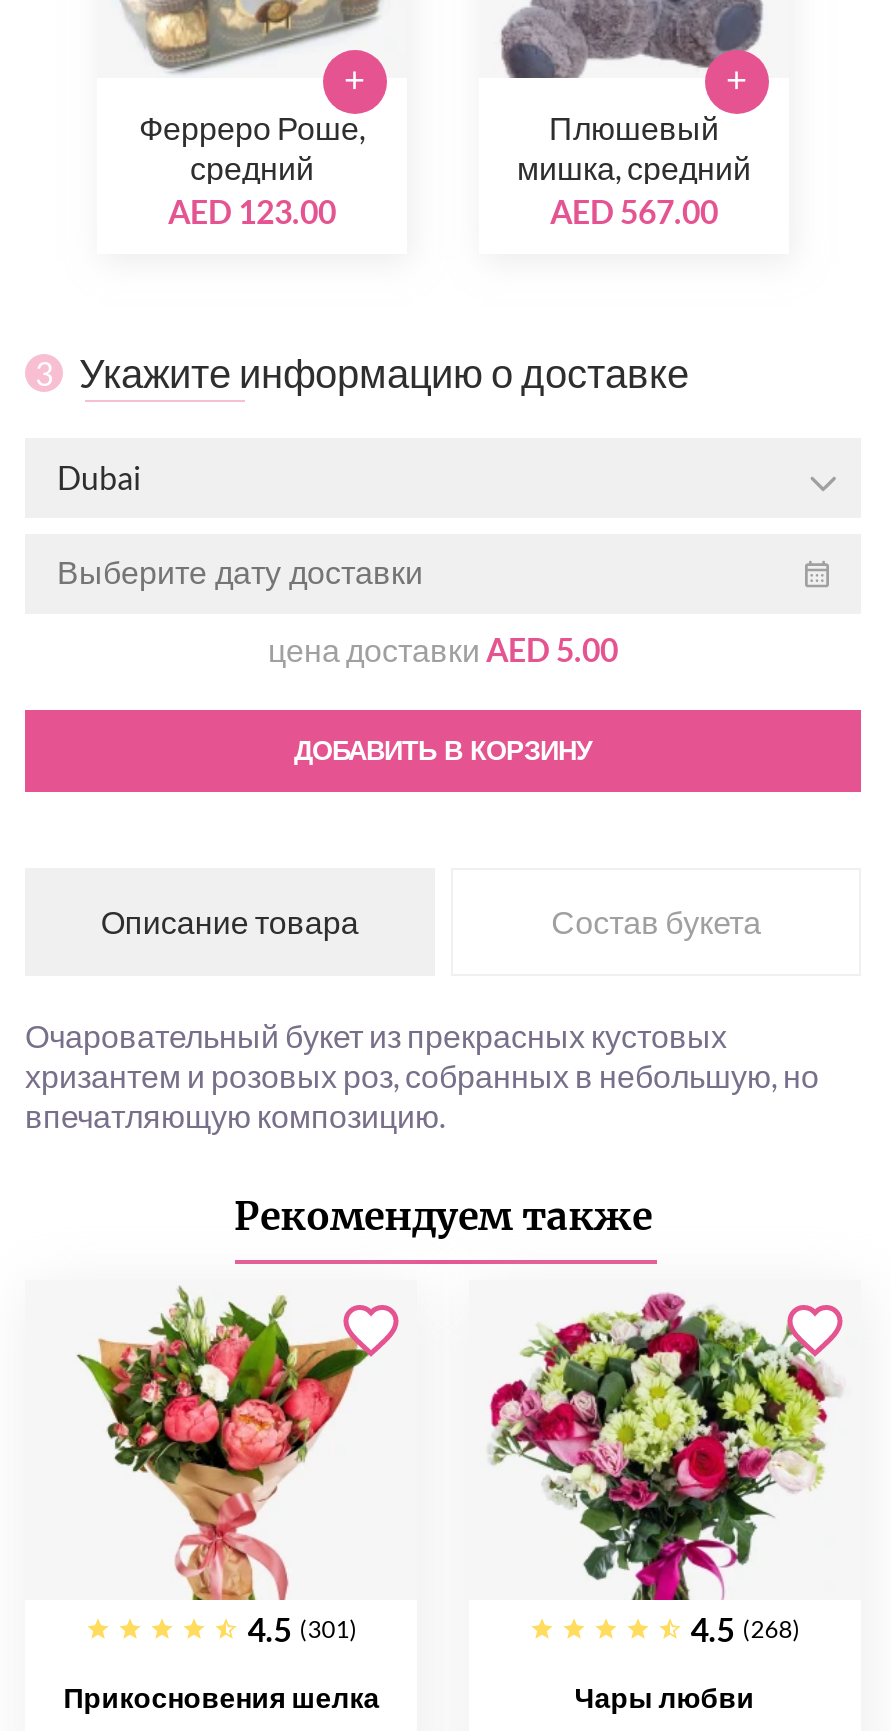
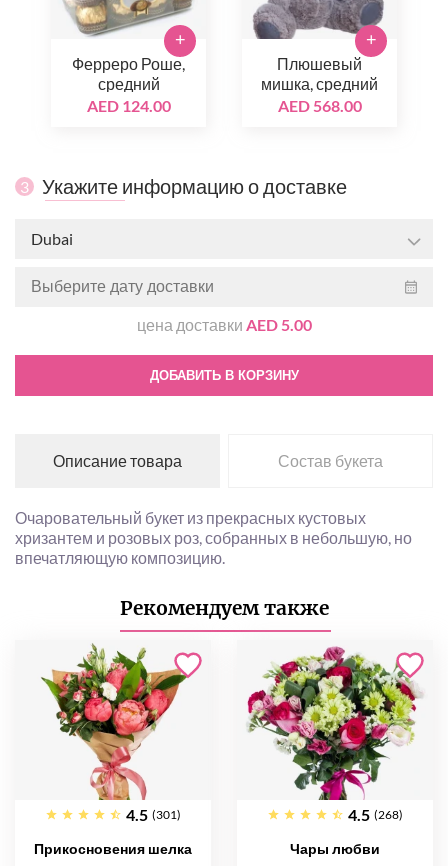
- AED 123.00
+ AED 124.00

- AED 567.00
+ AED 568.00
